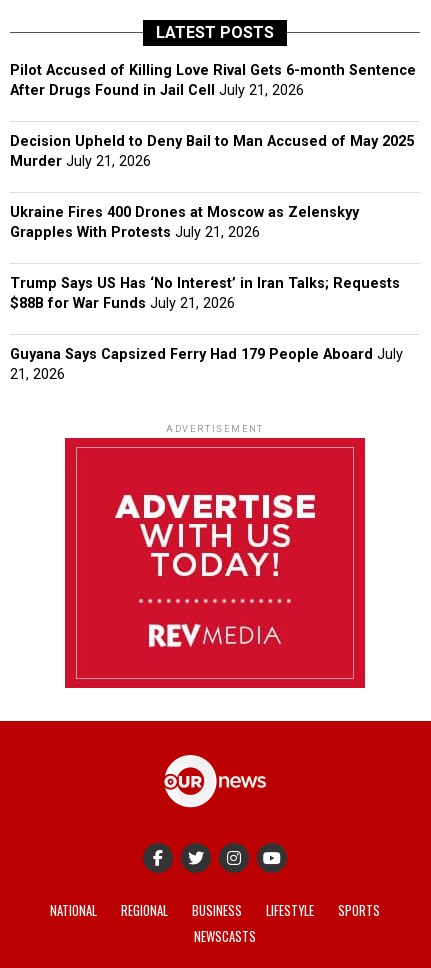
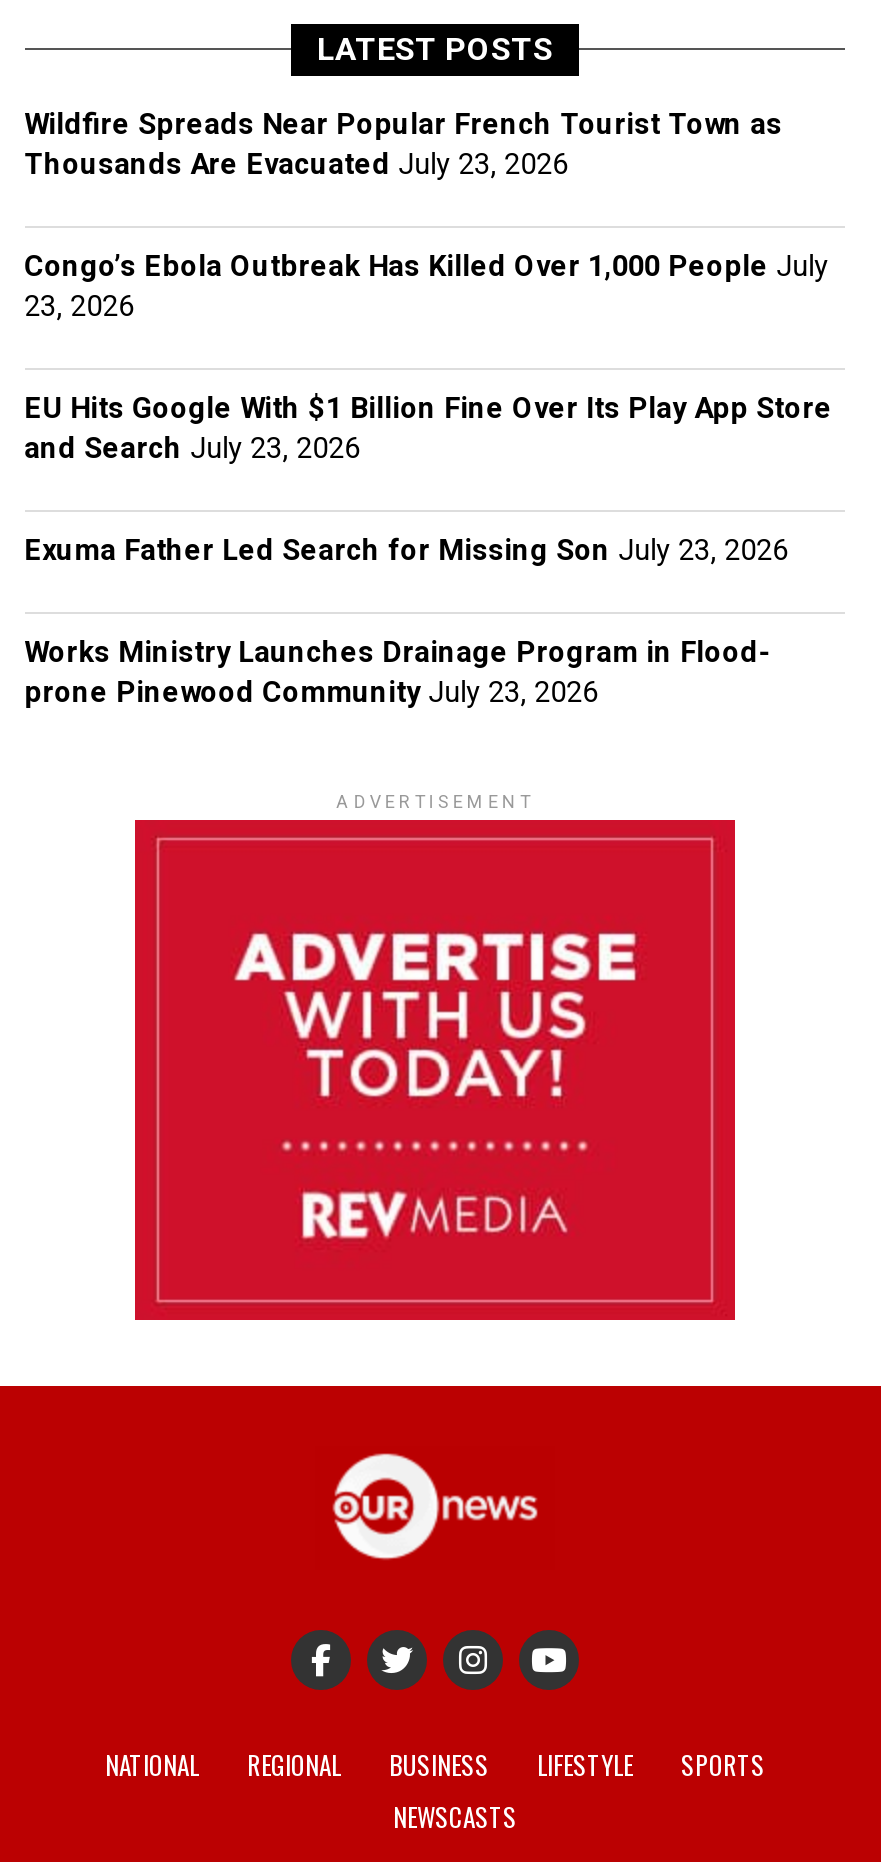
- Pilot Accused of Killing Love Rival Gets 6-month Sentence
- After Drugs Found in Jail Cell July 21, 2026
+ Wildfire Spreads Near Popular French Tourist Town as
+ Thousands Are Evacuated July 23, 2026

- Decision Upheld to Deny Bail to Man Accused of May 2025
- Murder July 21, 2026
+ Congo’s Ebola Outbreak Has Killed Over 1,000 People July
+ 23, 2026

- Ukraine Fires 400 Drones at Moscow as Zelenskyy
- Grapples With Protests July 21, 2026
+ EU Hits Google With $1 Billion Fine Over Its Play App Store
+ and Search July 23, 2026

- Trump Says US Has ‘No Interest’ in Iran Talks; Requests
- $88B for War Funds July 21, 2026
+ Exuma Father Led Search for Missing Son July 23, 2026

- Guyana Says Capsized Ferry Had 179 People Aboard July
- 21, 2026
+ Works Ministry Launches Drainage Program in Flood-
+ prone Pinewood Community July 23, 2026
